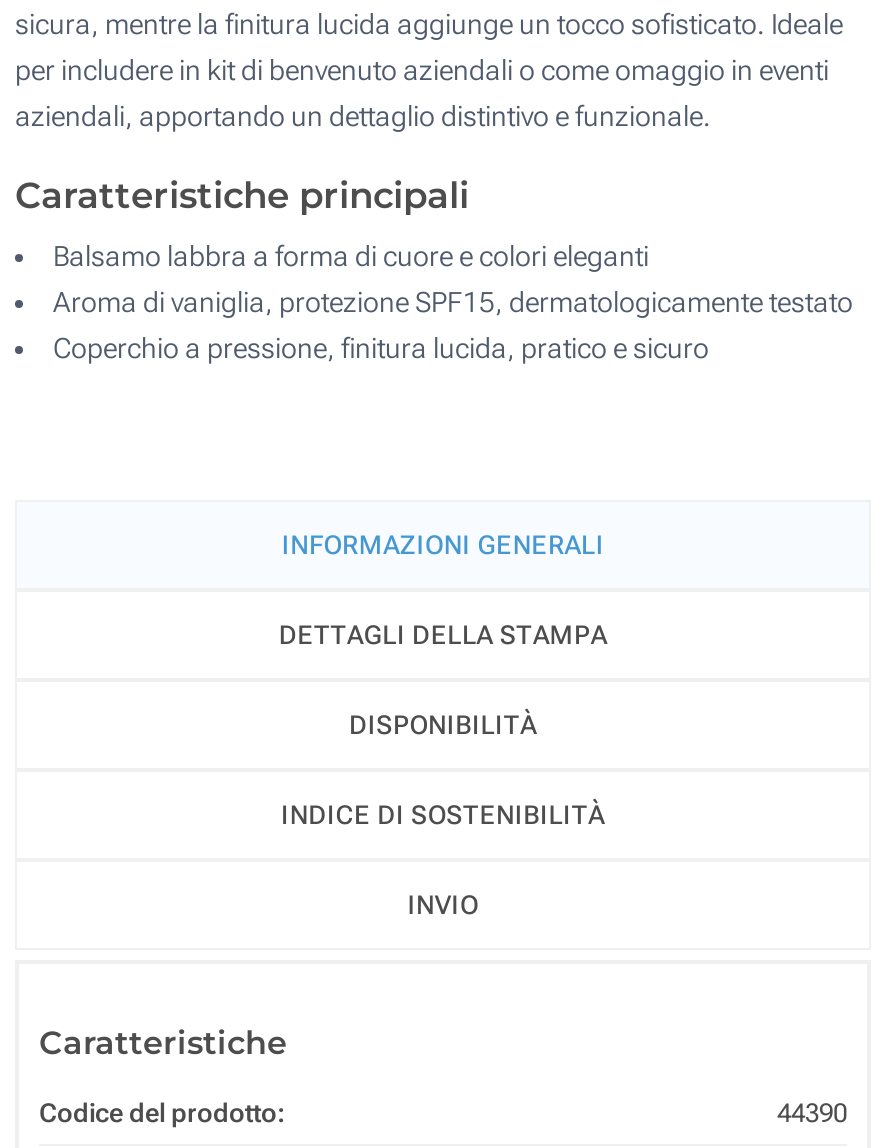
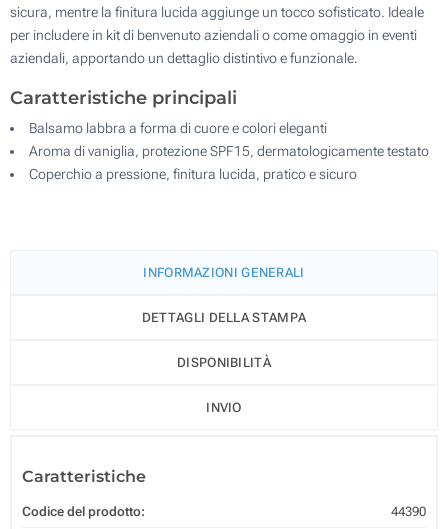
- INDICE DI SOSTENIBILITÀ
